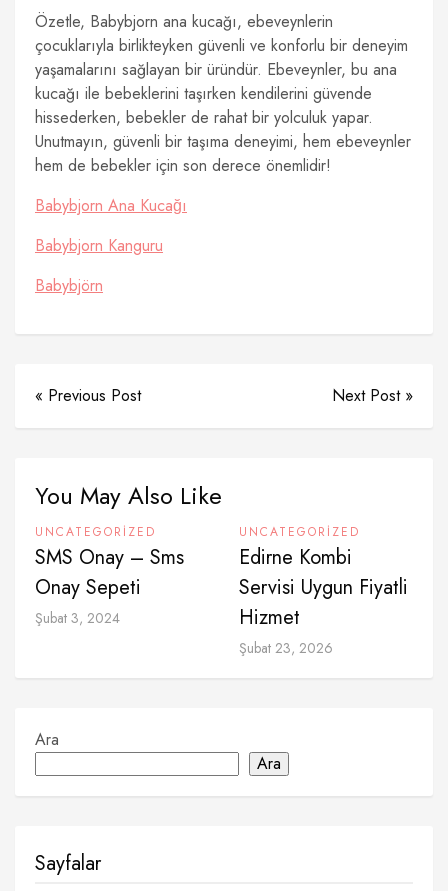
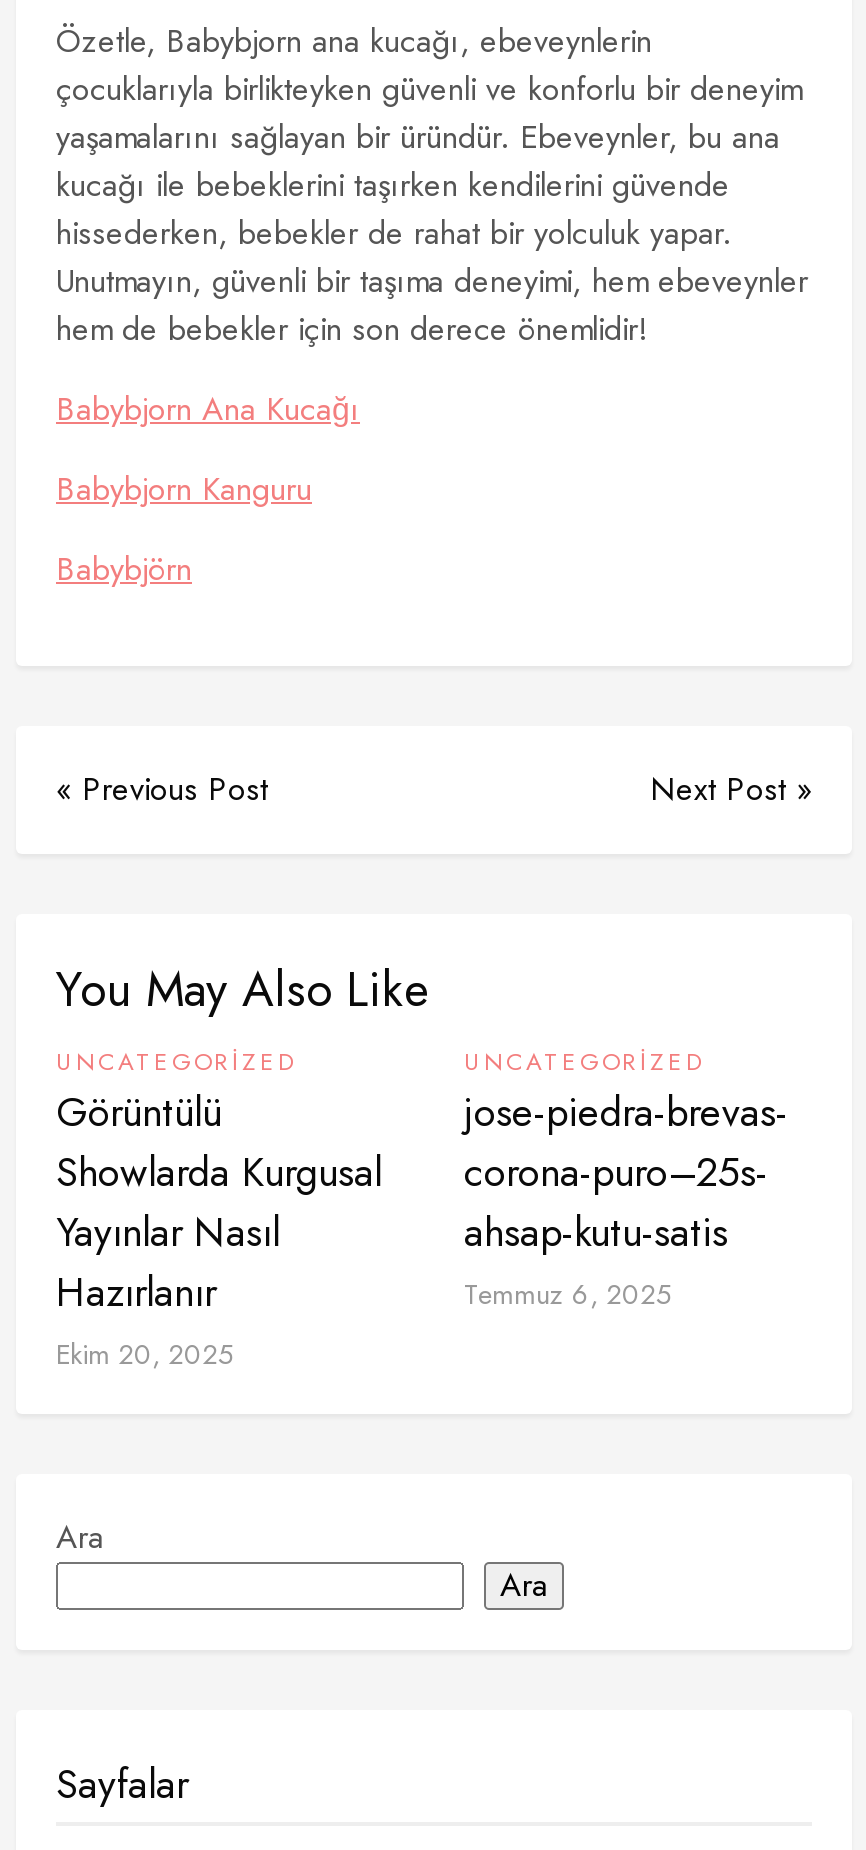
- SMS Onay – Sms
- Onay Sepeti
- Şubat 3, 2024
+ Görüntülü
+ Showlarda Kurgusal
+ Yayınlar Nasıl
+ Hazırlanır
+ Ekim 20, 2025

- Edirne Kombi
- Servisi Uygun Fiyatli
- Hizmet
- Şubat 23, 2026
+ jose-piedra-brevas-
+ corona-puro–25s-
+ ahsap-kutu-satis
+ Temmuz 6, 2025
